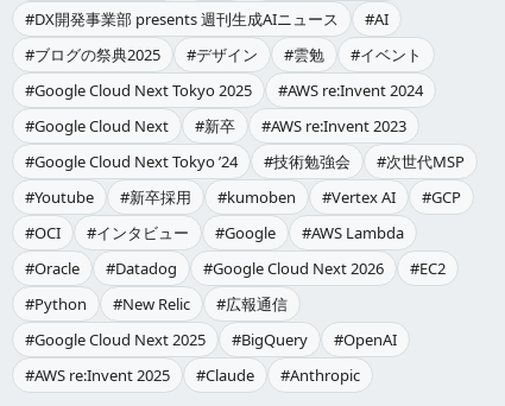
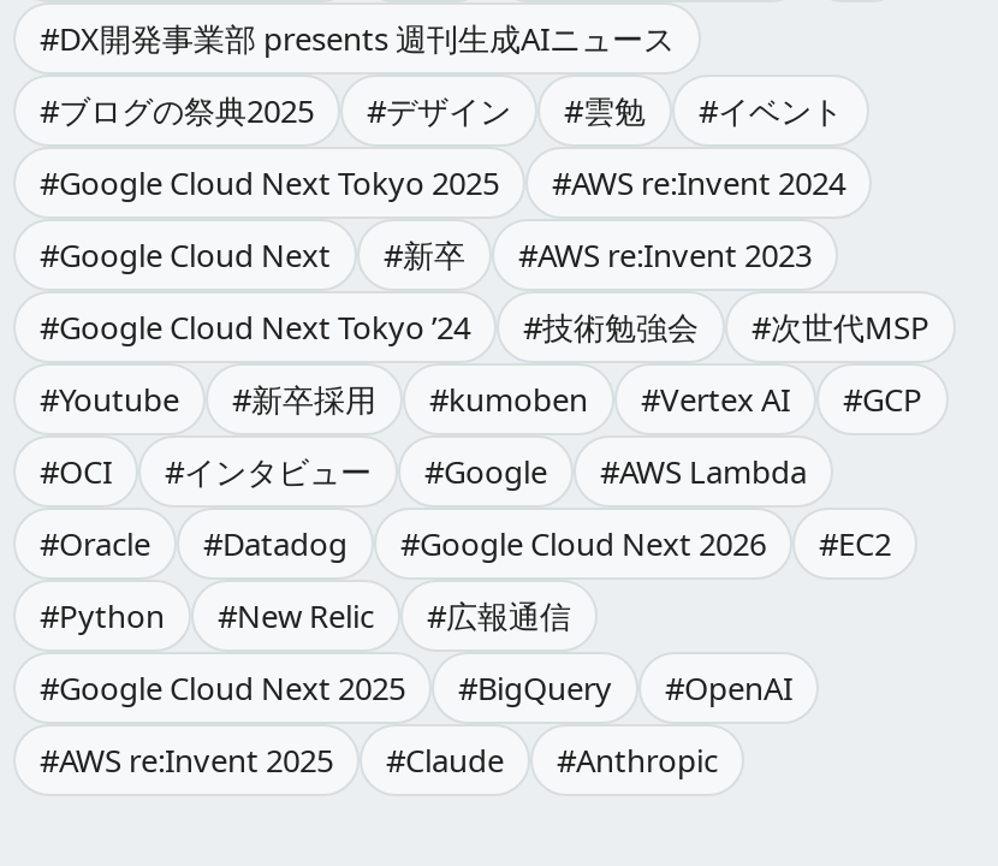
- #AI
